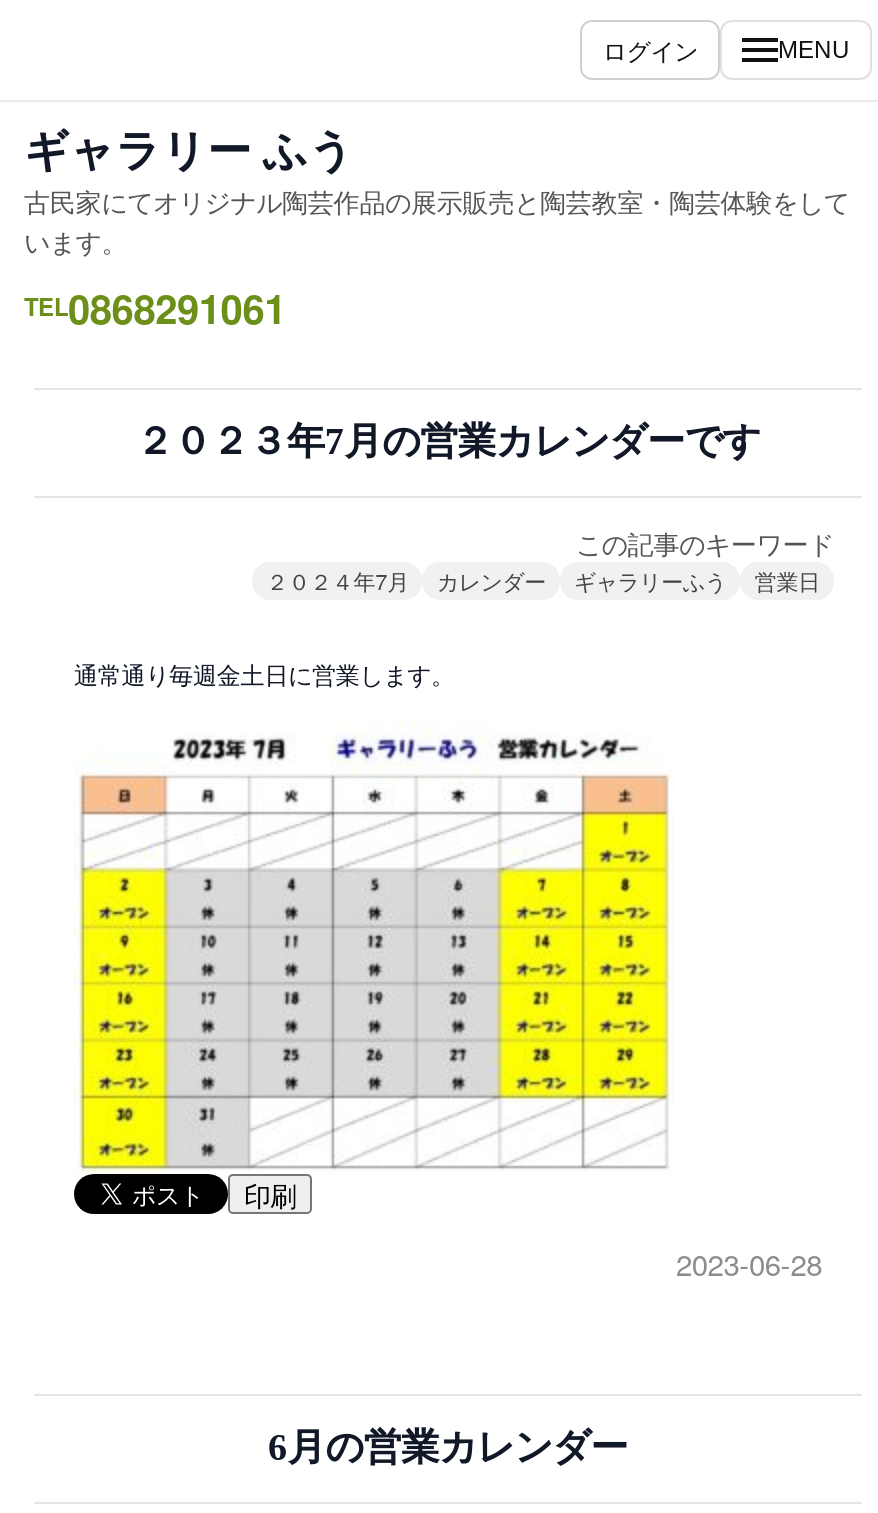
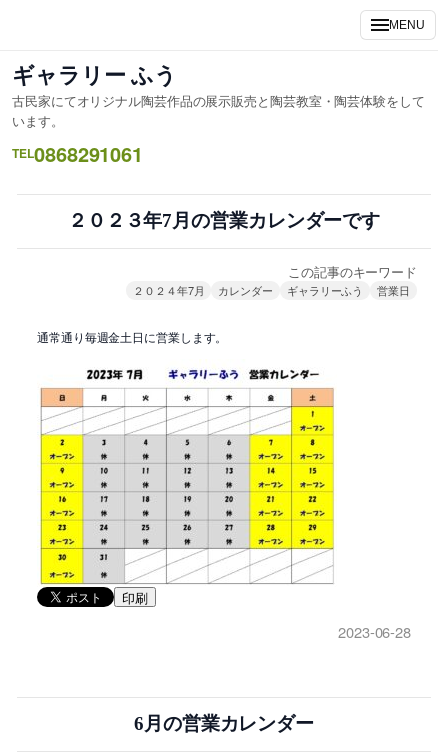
- ログイン
